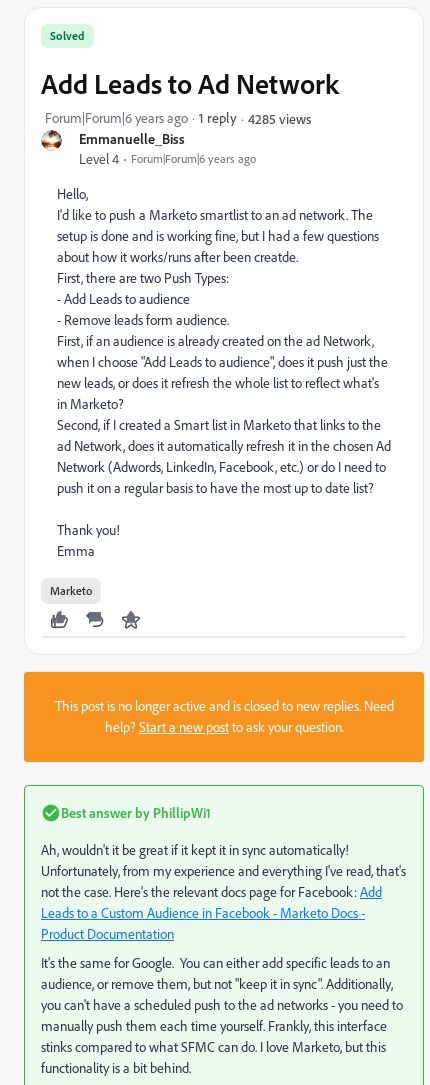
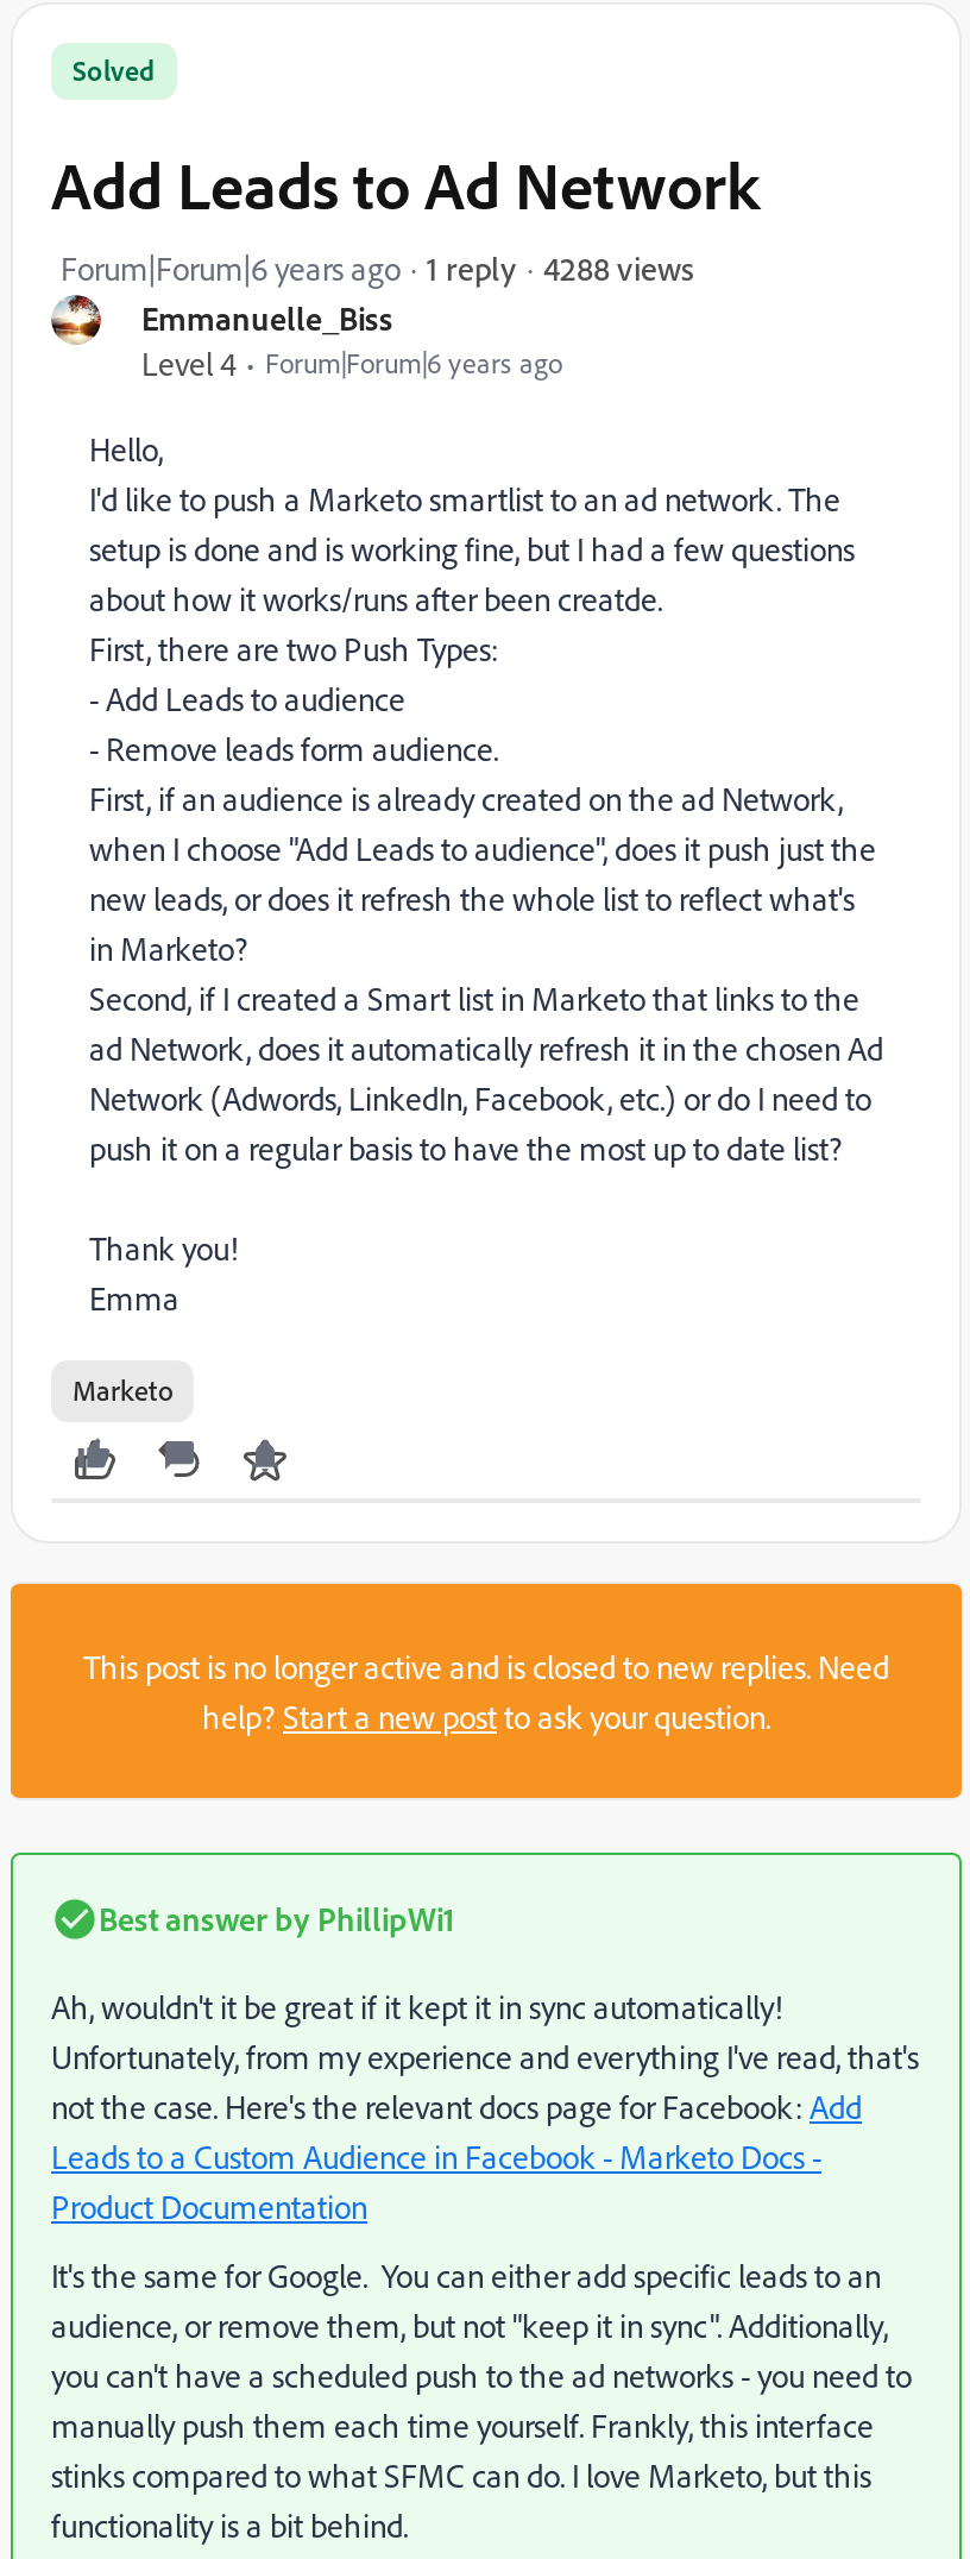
- 4285 views
+ 4288 views
